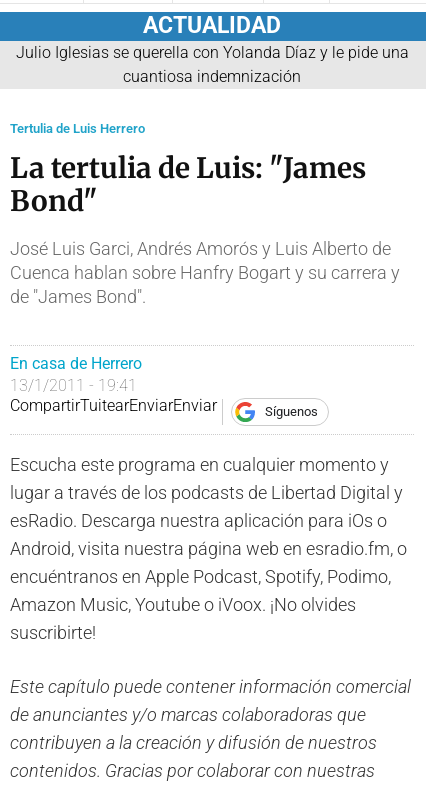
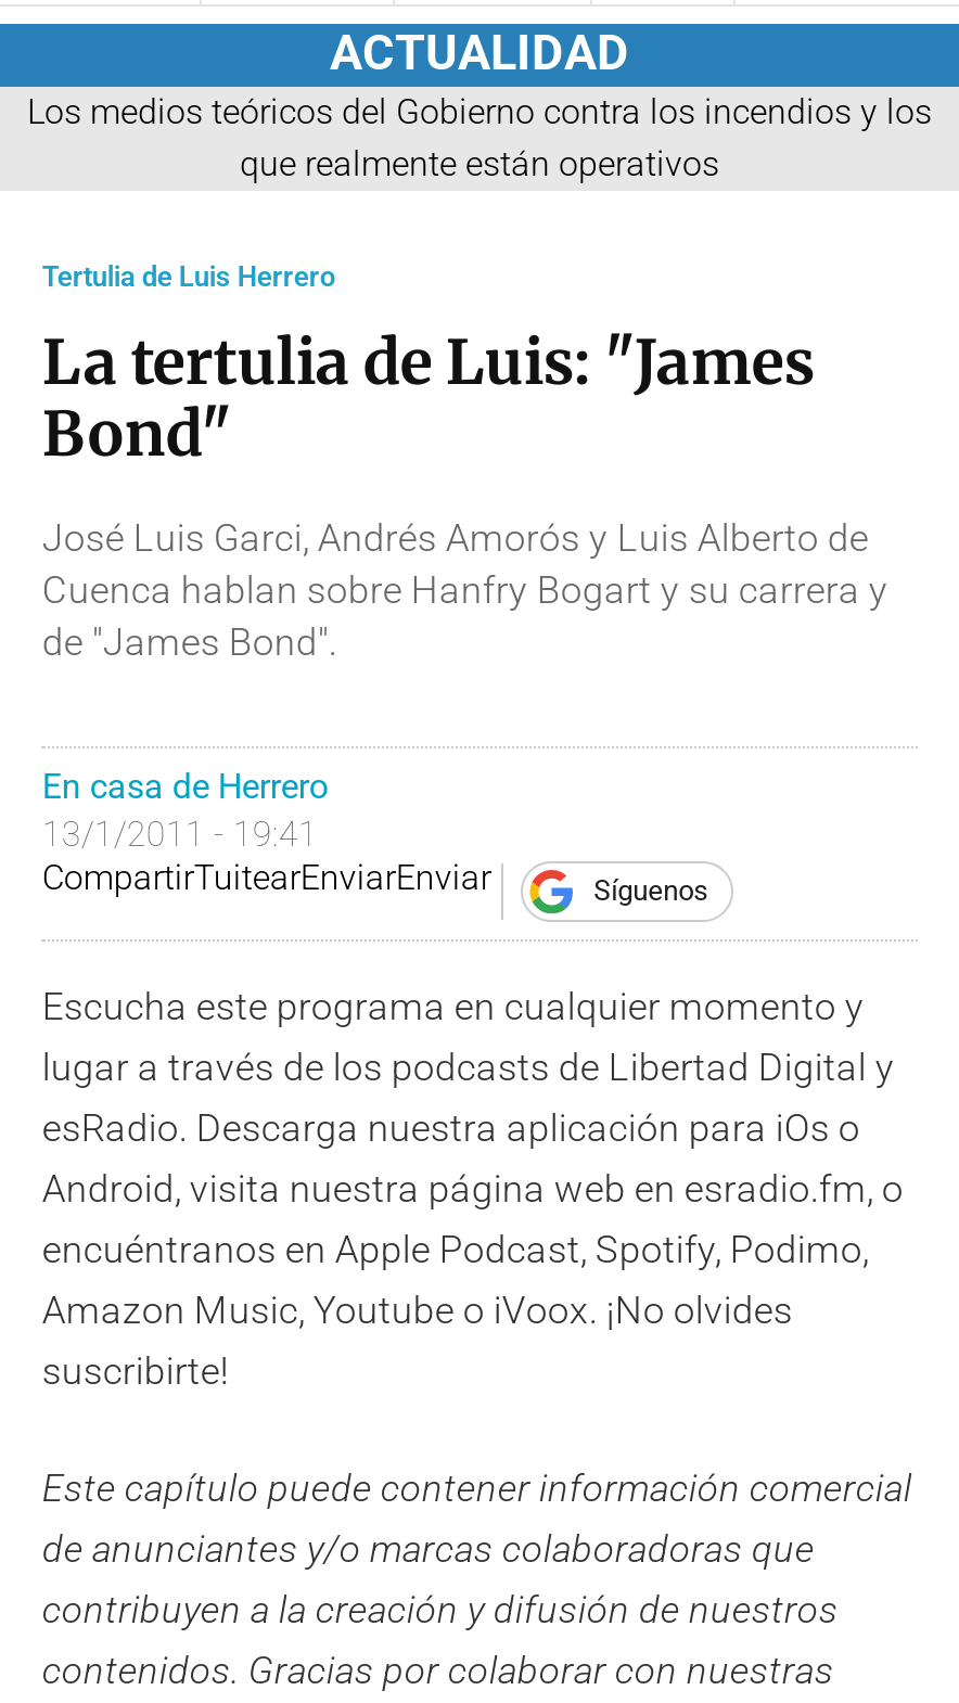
- Julio Iglesias se querella con Yolanda Díaz y le pide una
- cuantiosa indemnización
+ Los medios teóricos del Gobierno contra los incendios y los
+ que realmente están operativos
